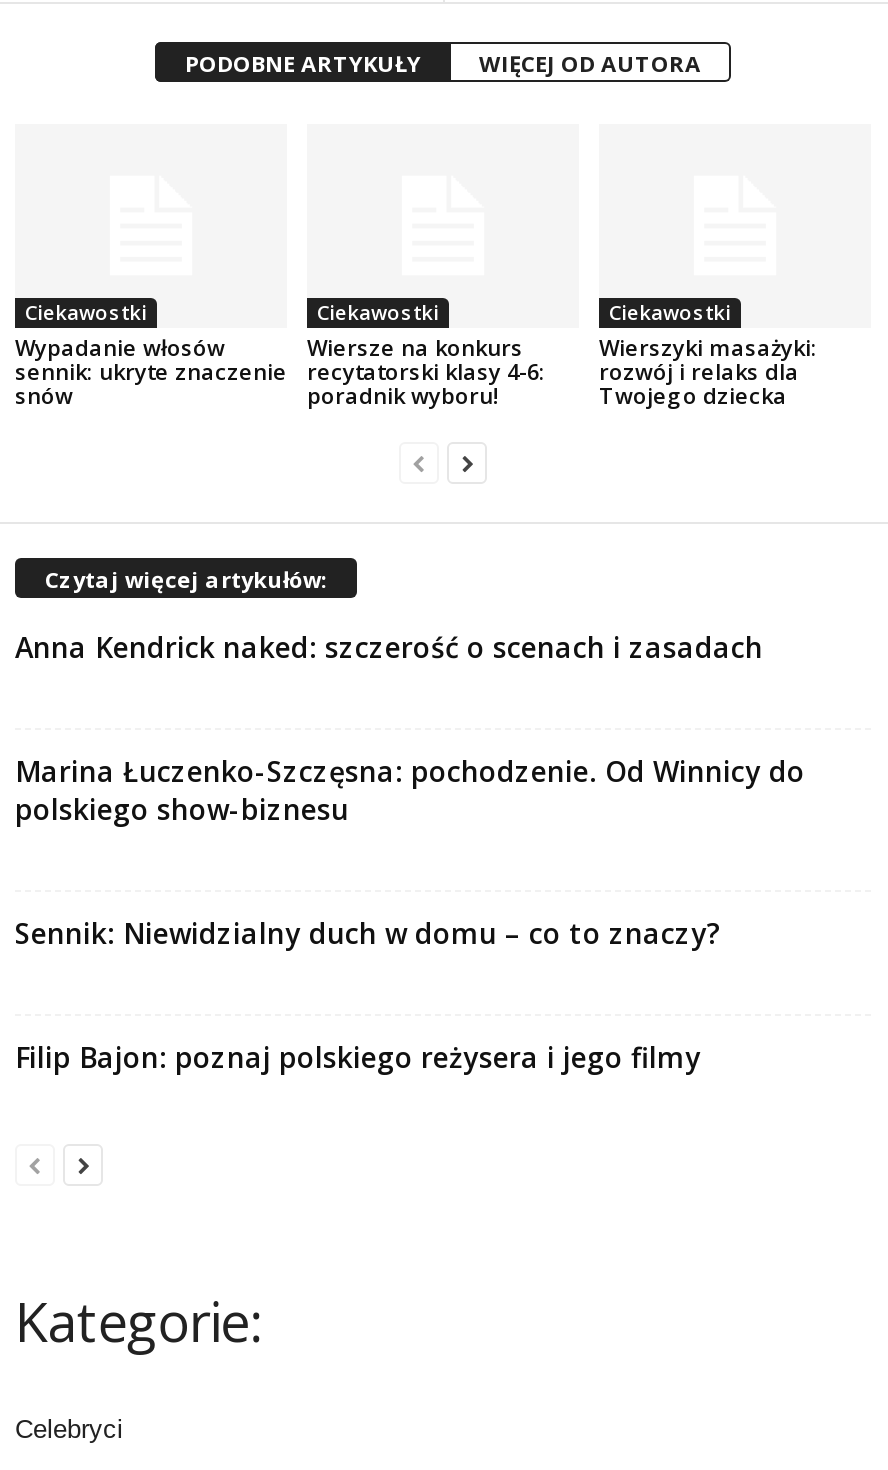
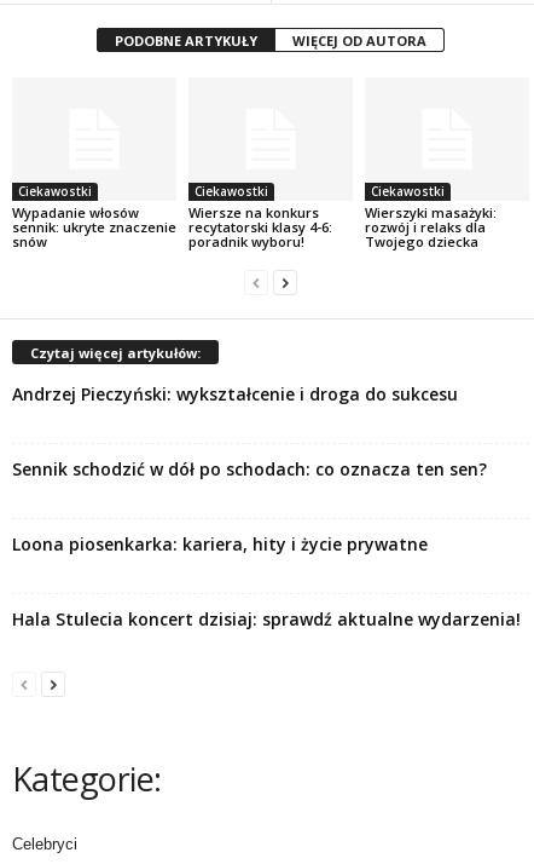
- Anna Kendrick naked: szczerość o scenach i zasadach
+ Andrzej Pieczyński: wykształcenie i droga do sukcesu

- Marina Łuczenko-Szczęsna: pochodzenie. Od Winnicy do
- polskiego show-biznesu
+ Sennik schodzić w dół po schodach: co oznacza ten sen?

- Sennik: Niewidzialny duch w domu – co to znaczy?
+ Loona piosenkarka: kariera, hity i życie prywatne

- Filip Bajon: poznaj polskiego reżysera i jego filmy
+ Hala Stulecia koncert dzisiaj: sprawdź aktualne wydarzenia!
